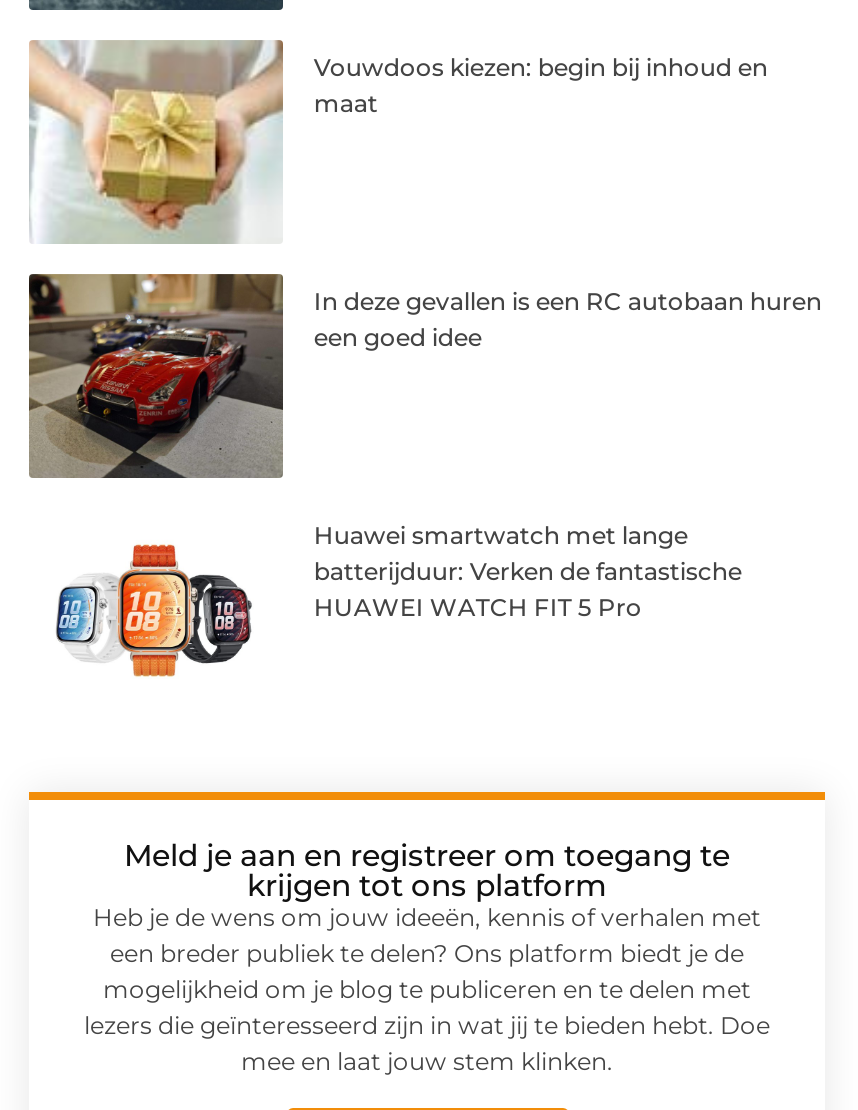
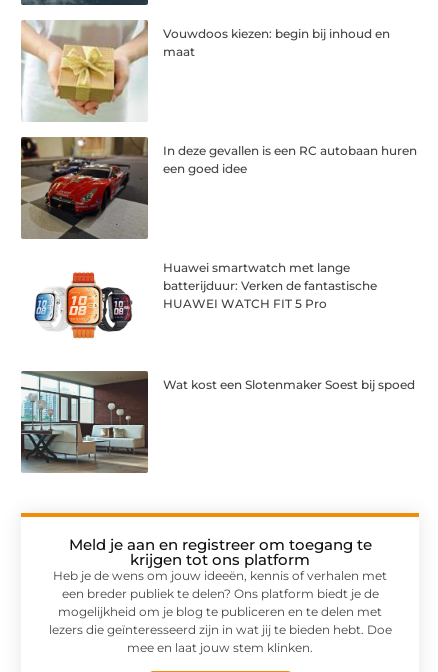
+ [image]
+ Wat kost een Slotenmaker Soest bij spoed
